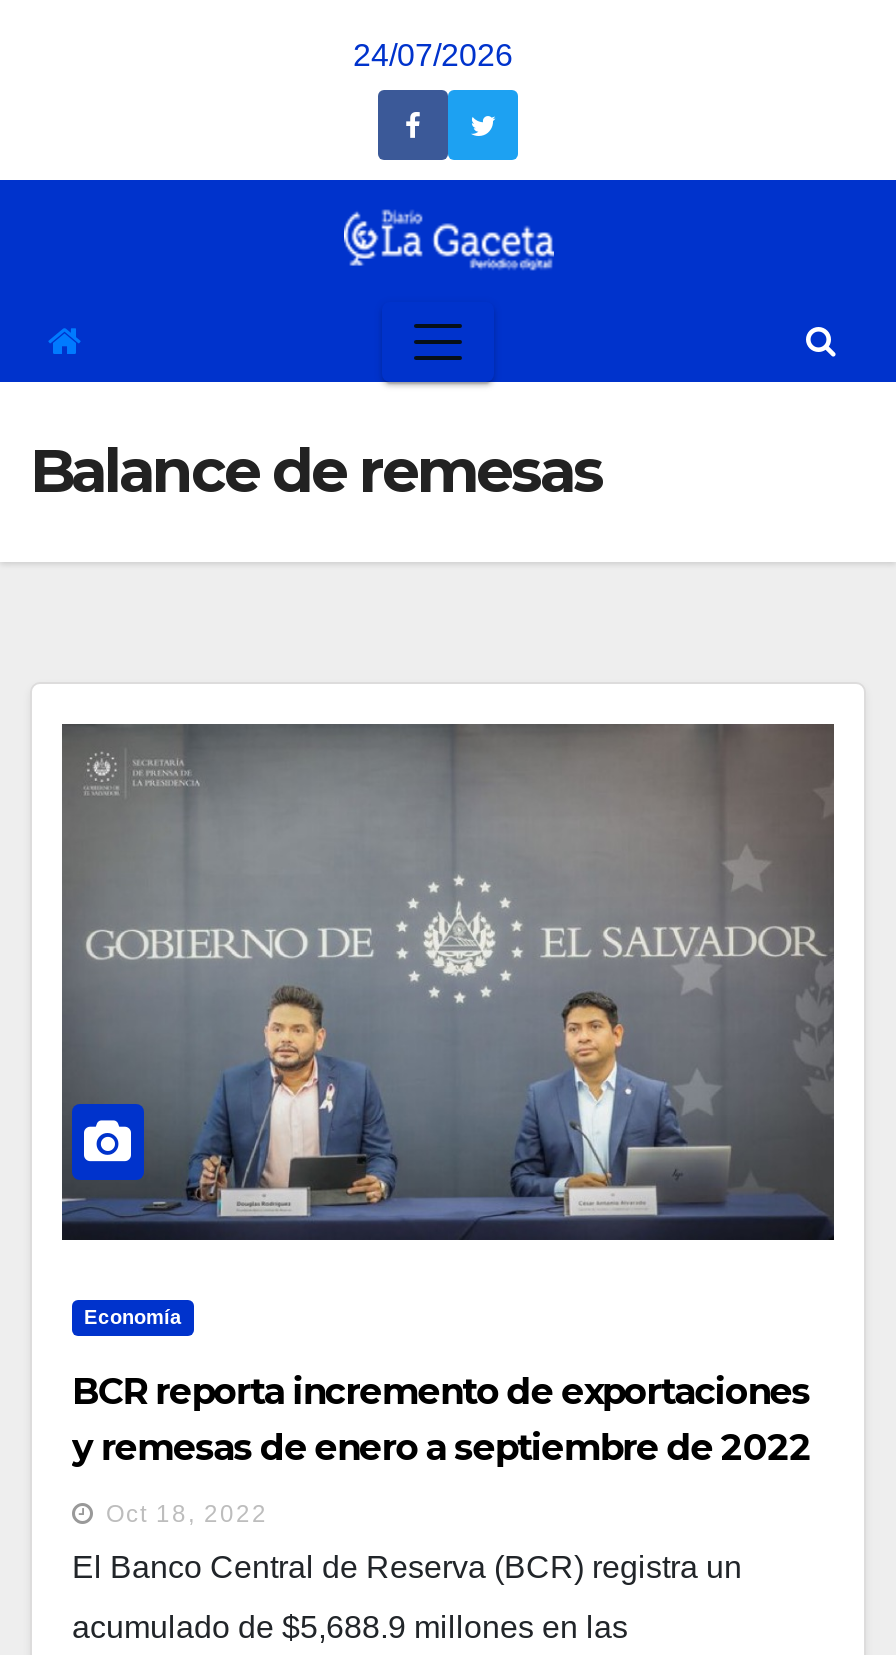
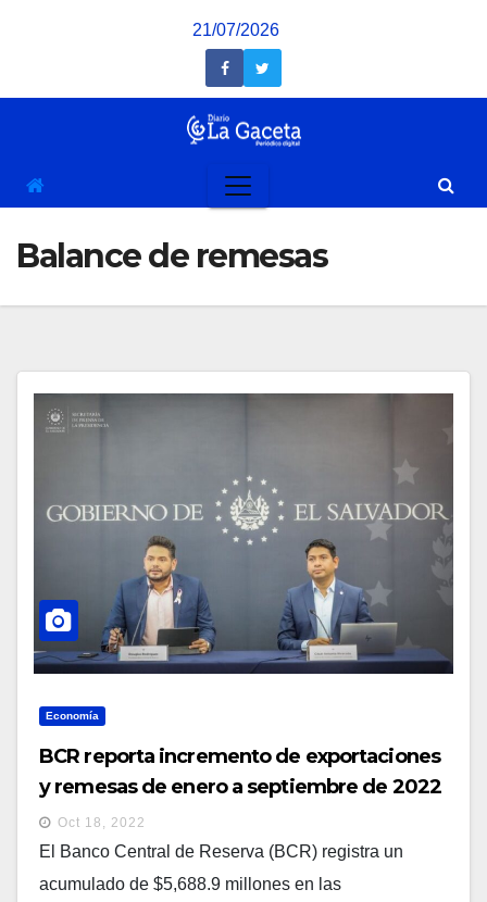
- 24/07/2026
+ 21/07/2026
